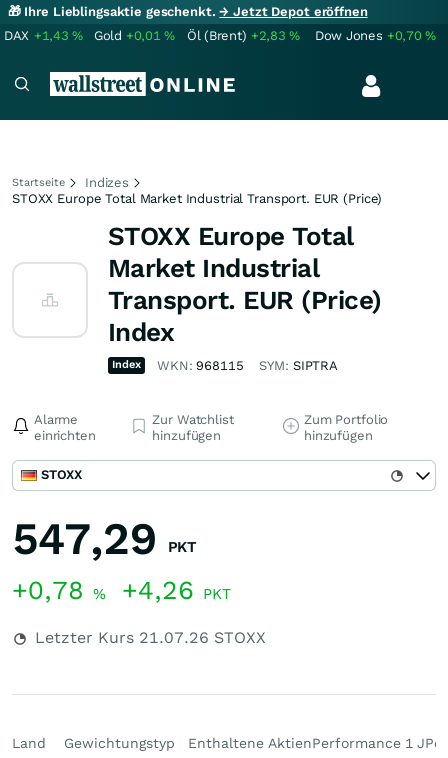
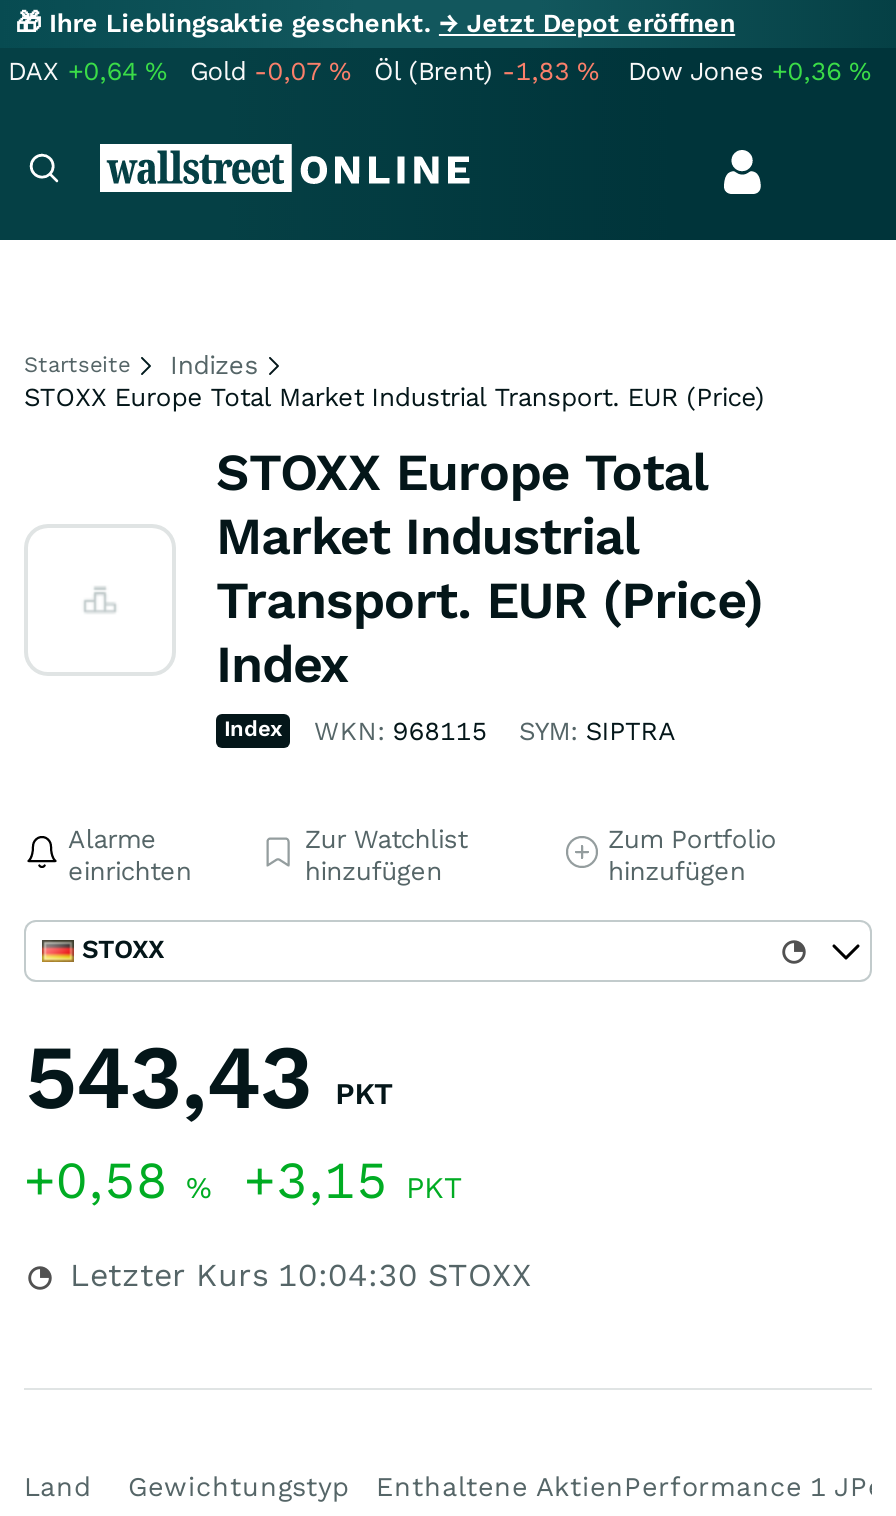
- DAX +1,43%
+ DAX +0,64%

- Gold +0,01%
+ Gold -0,07%

- Öl (Brent) +2,83%
+ Öl (Brent) -1,83%

- Dow Jones +0,70%
+ Dow Jones +0,36%

- 547,29 PKT
+ 543,43 PKT

- +0,78% +4,26 PKT
+ +0,58% +3,15 PKT

- Letzter Kurs 21.07.26 STOXX
+ Letzter Kurs 10:04:30 STOXX
